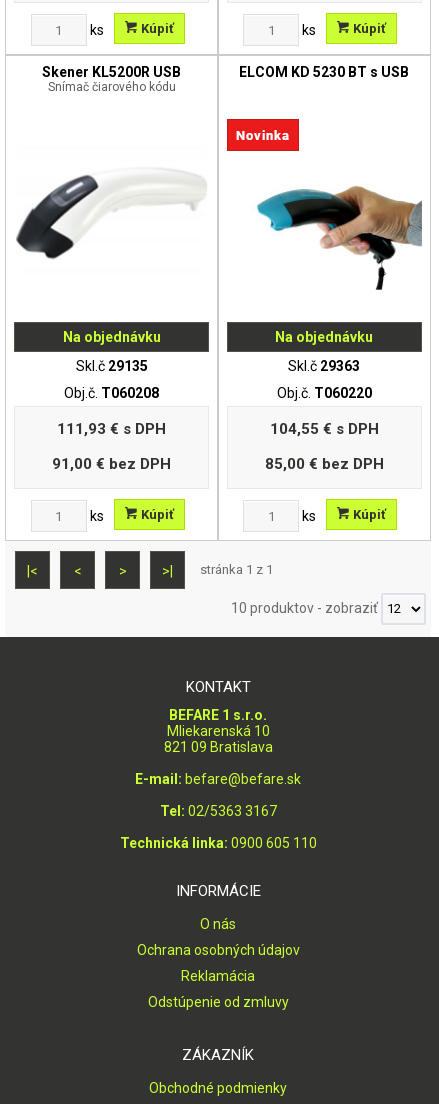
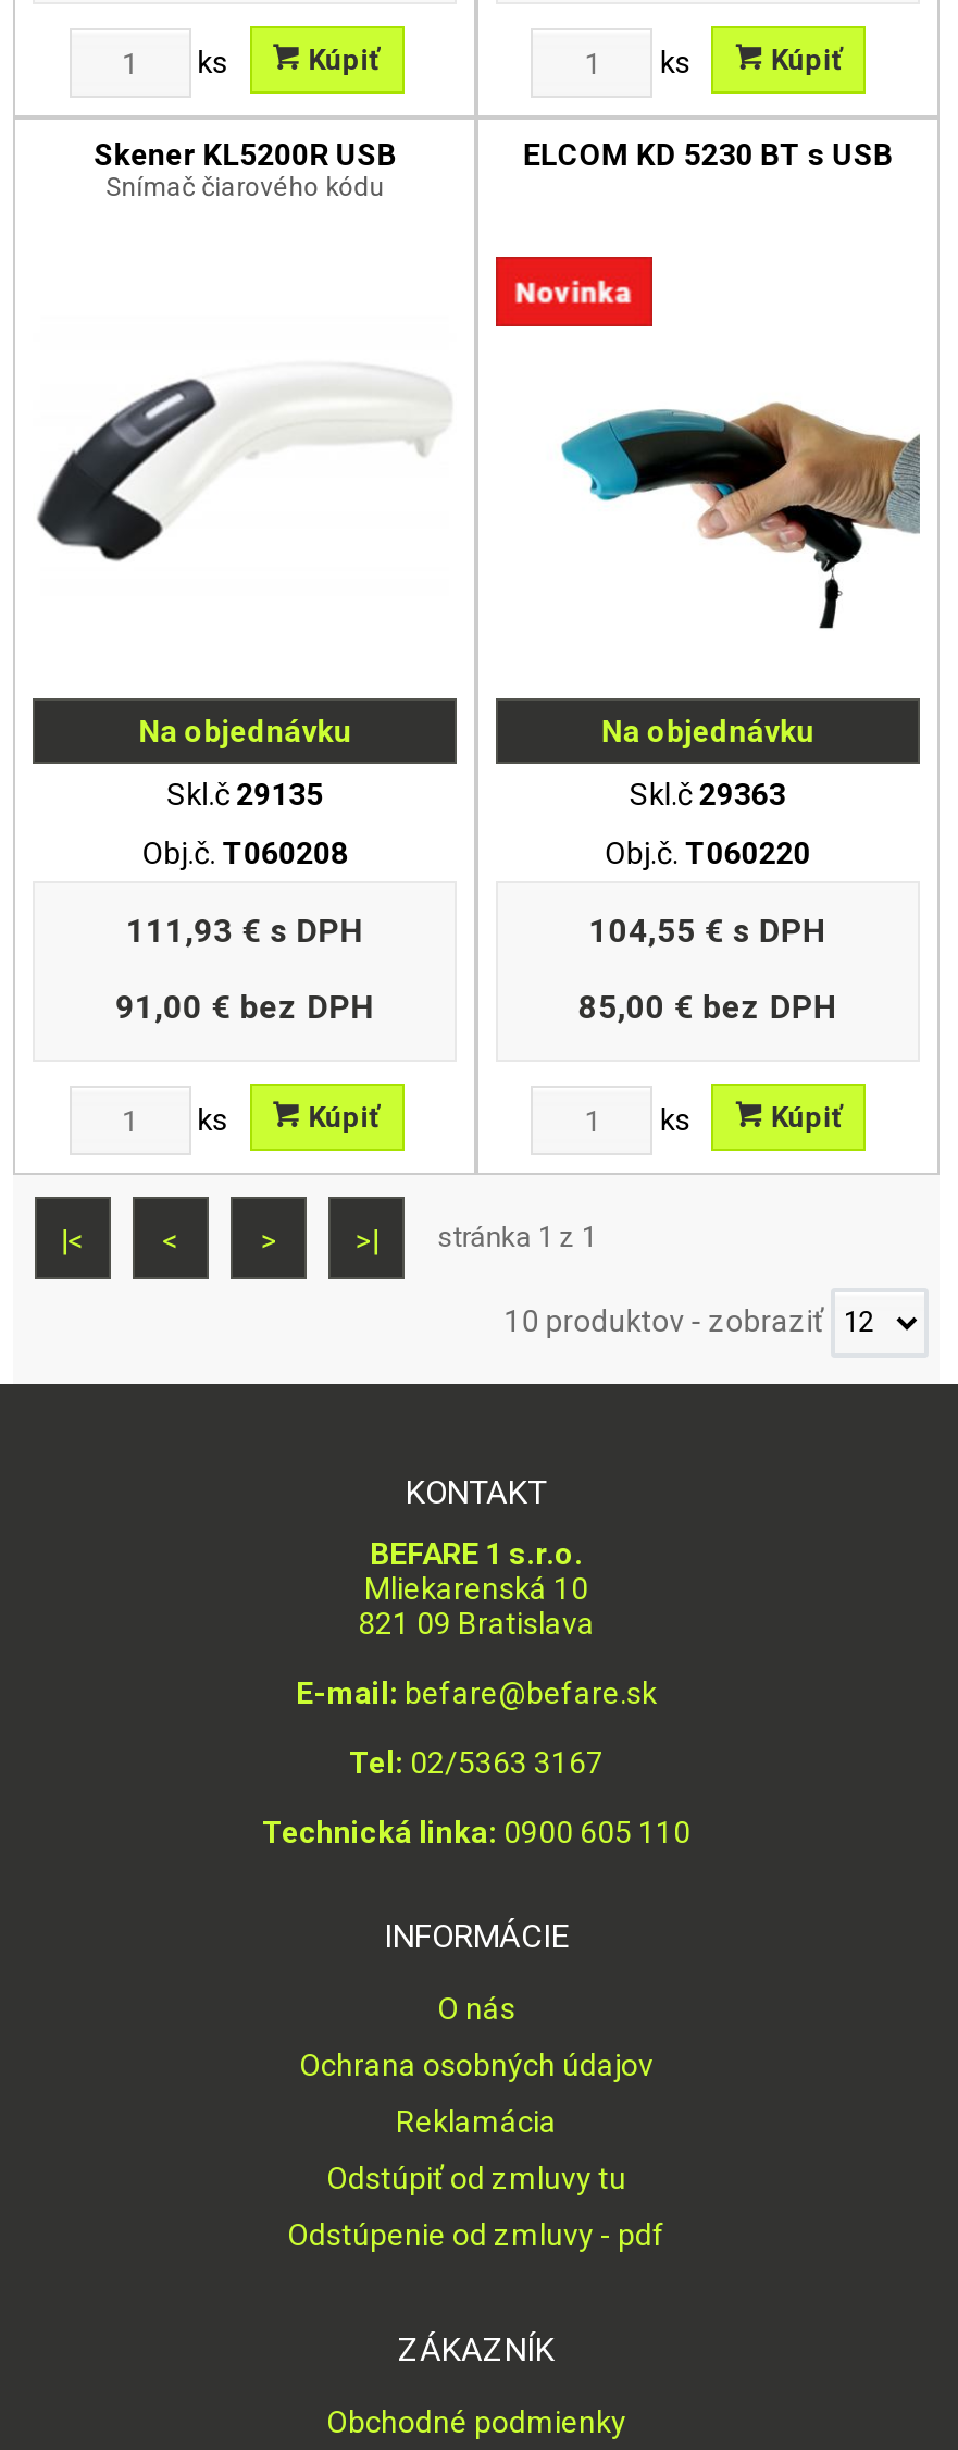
- Odstúpenie od zmluvy
+ Odstúpiť od zmluvy tu
+ Odstúpenie od zmluvy - pdf
